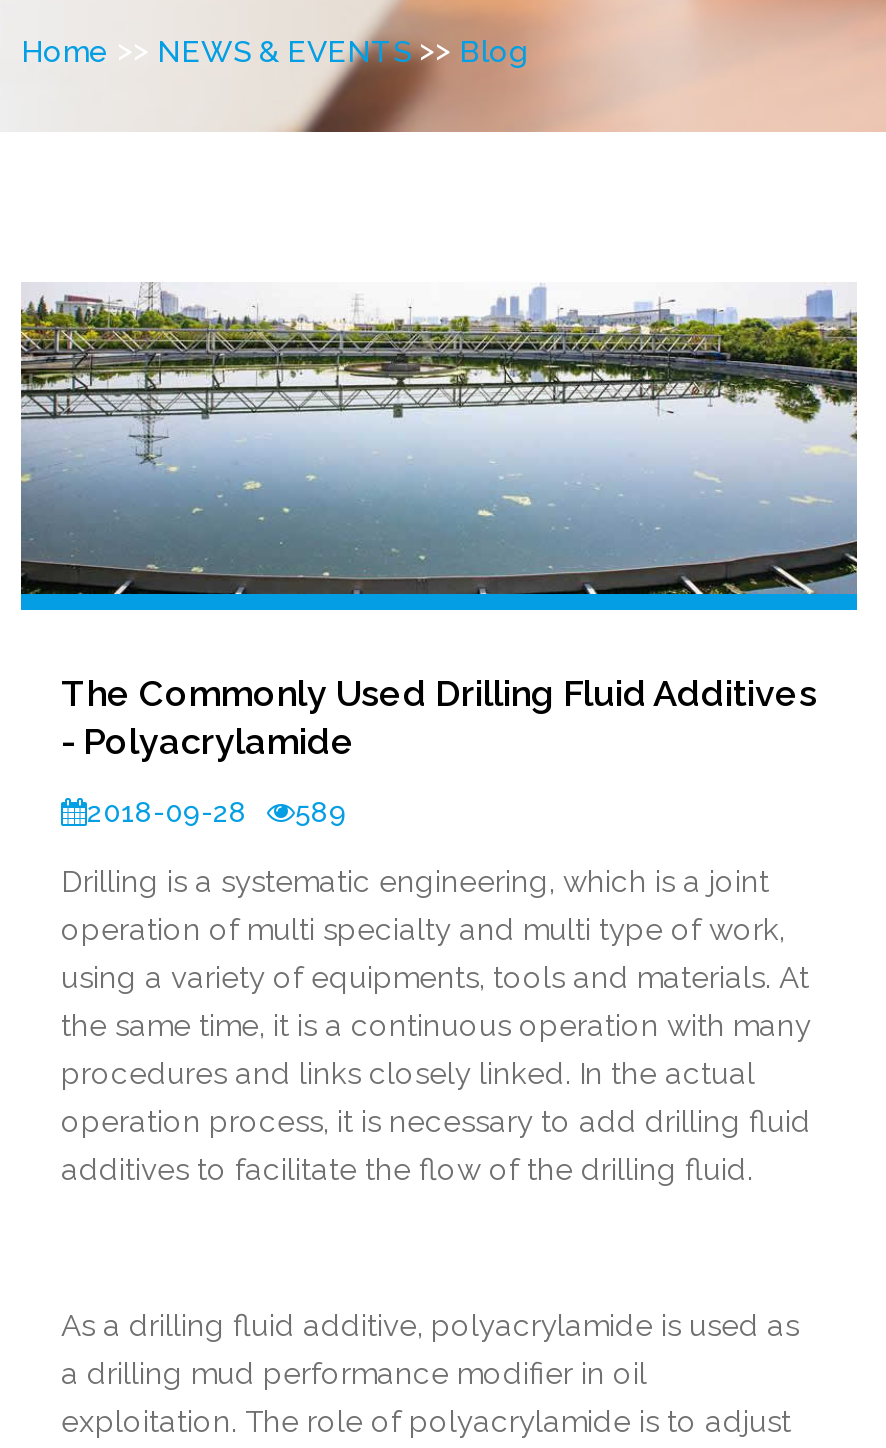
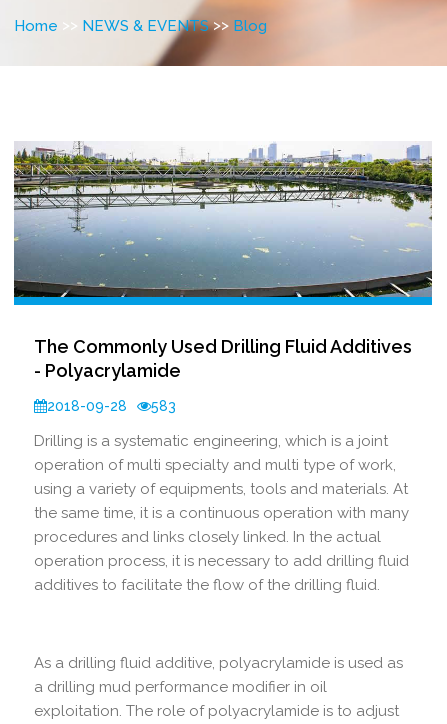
- 2018-09-28 589
+ 2018-09-28 583
